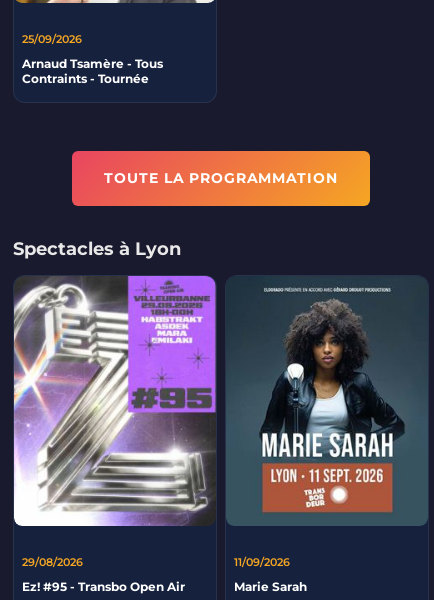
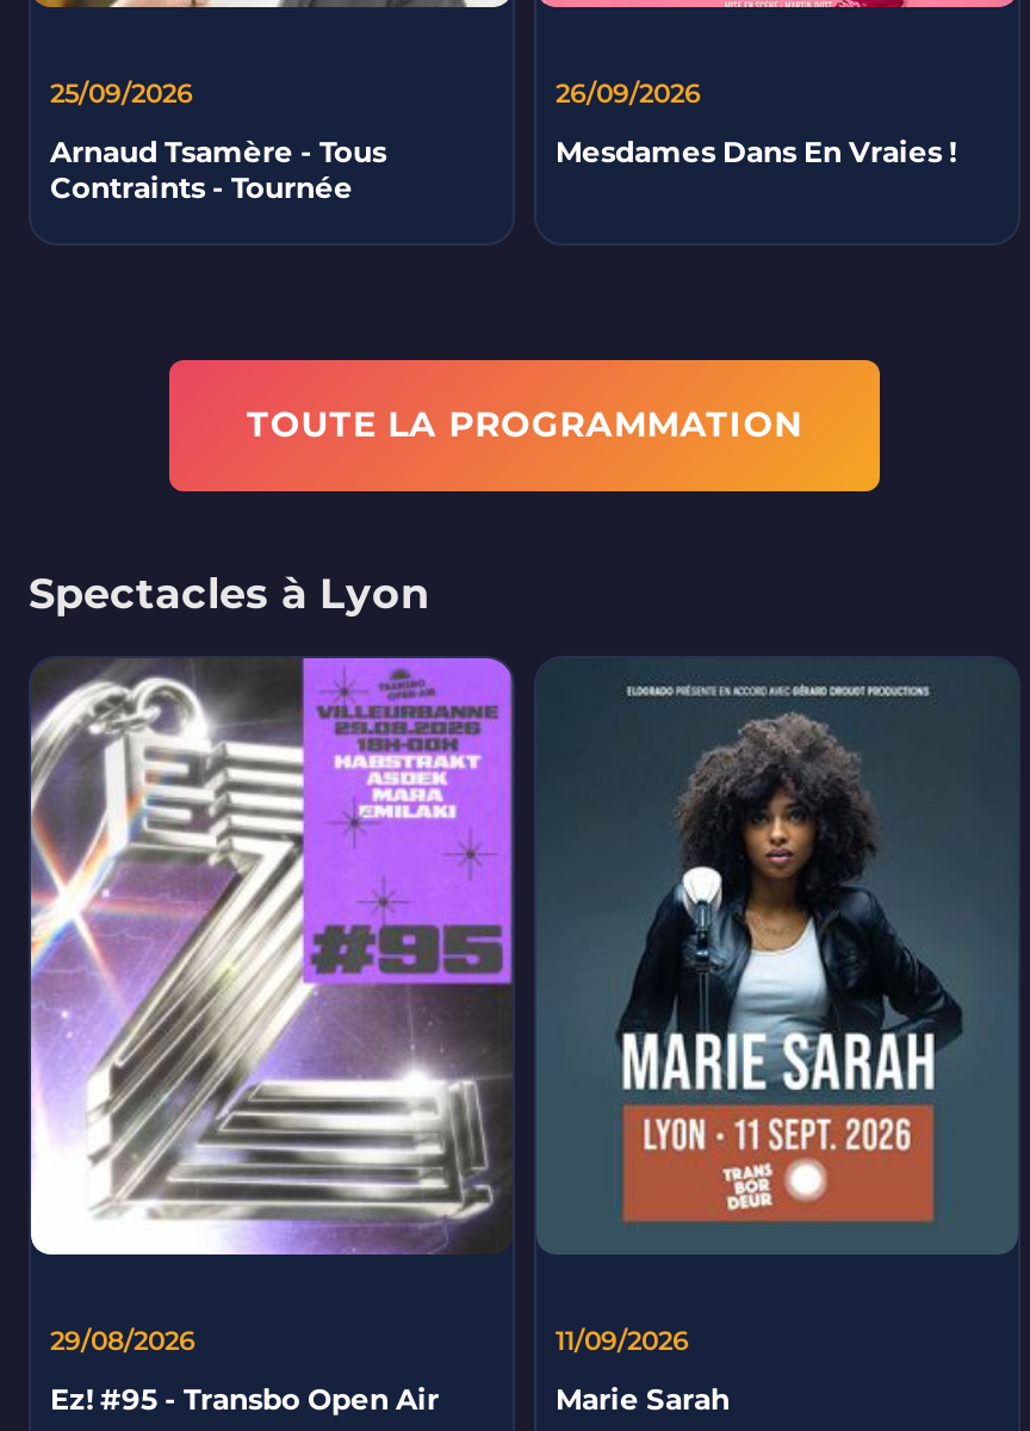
+ 26/09/2026
+ Mesdames Dans En Vraies !
